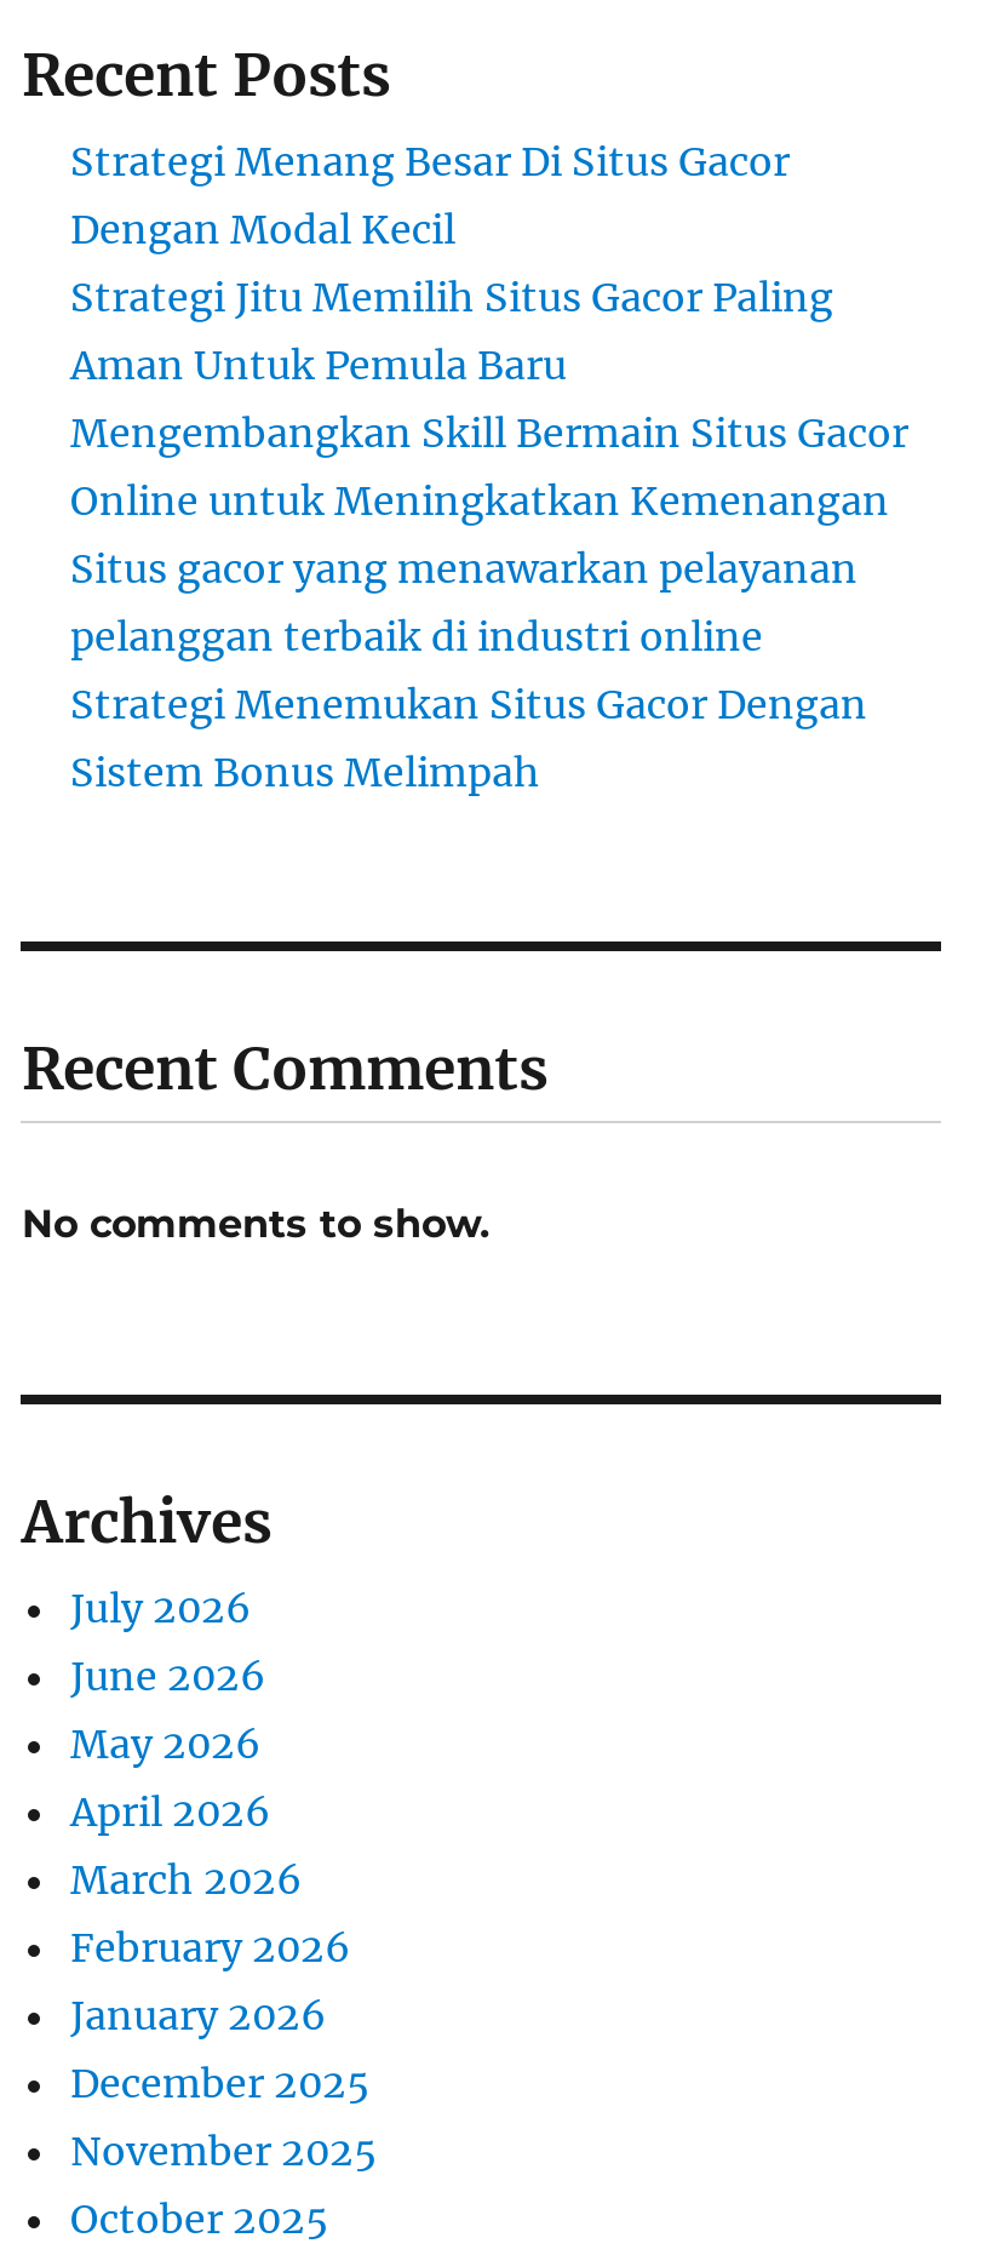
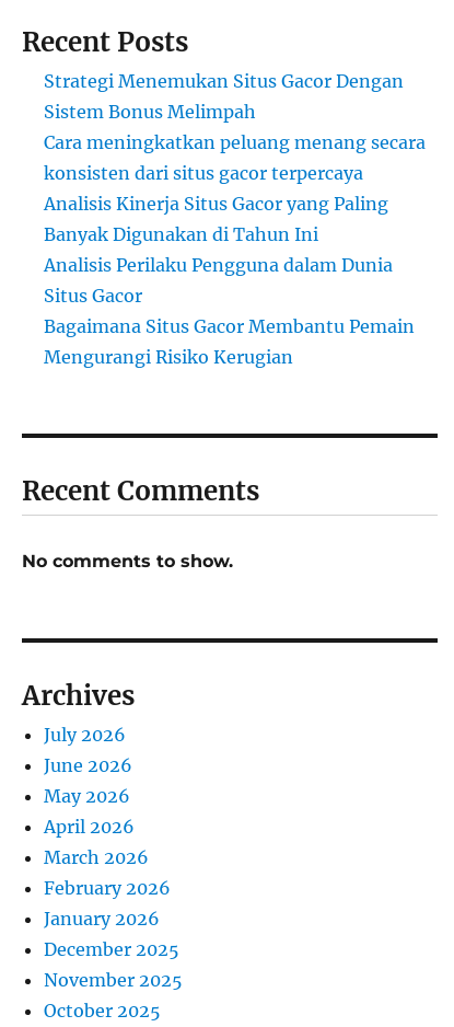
- Strategi Menang Besar Di Situs Gacor
- Dengan Modal Kecil
- Strategi Jitu Memilih Situs Gacor Paling
- Aman Untuk Pemula Baru
- Mengembangkan Skill Bermain Situs Gacor
- Online untuk Meningkatkan Kemenangan
- Situs gacor yang menawarkan pelayanan
- pelanggan terbaik di industri online

moved up: Strategi Menemukan Situs Gacor Dengan | Sistem Bonus Melimpah

+ Cara meningkatkan peluang menang secara
+ konsisten dari situs gacor terpercaya
+ Analisis Kinerja Situs Gacor yang Paling
+ Banyak Digunakan di Tahun Ini
+ Analisis Perilaku Pengguna dalam Dunia
+ Situs Gacor
+ Bagaimana Situs Gacor Membantu Pemain
+ Mengurangi Risiko Kerugian
